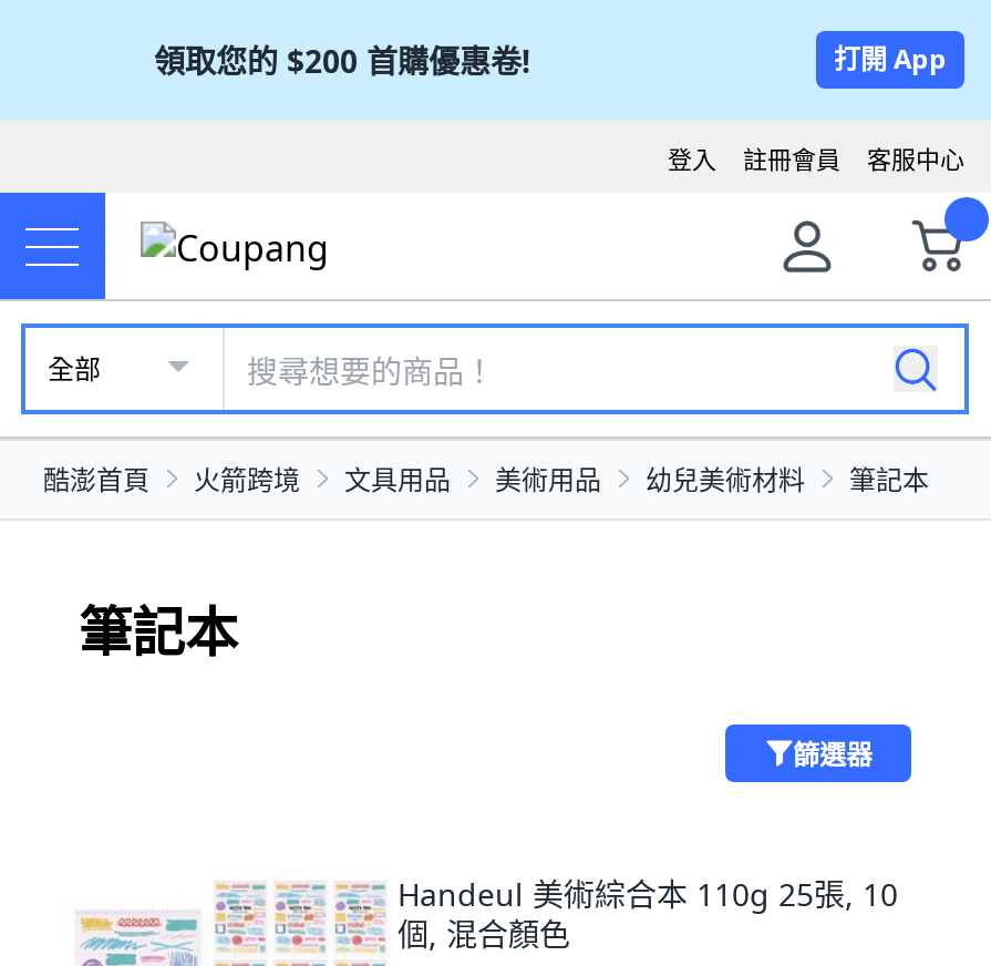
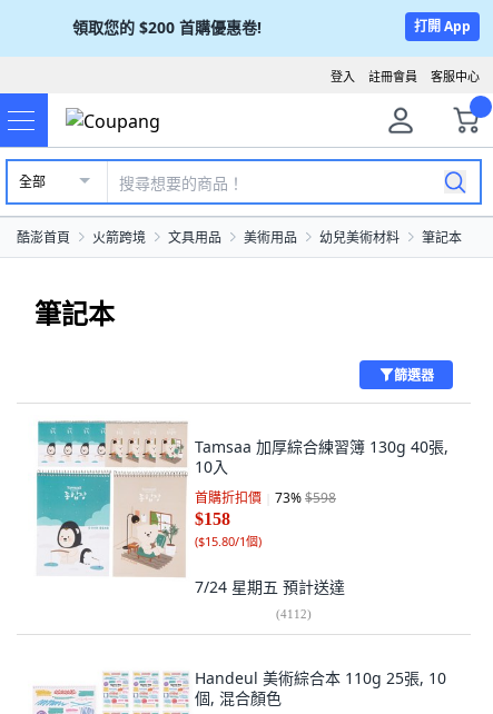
+ [image]
+ Tamsaa 加厚綜合練習簿 130g 40張,
+ 10入
+ 首購折扣價
+ 73% $598
+ $158
+ ($15.80/1個)
+ 7/24 星期五預計送達
+ (4112)
